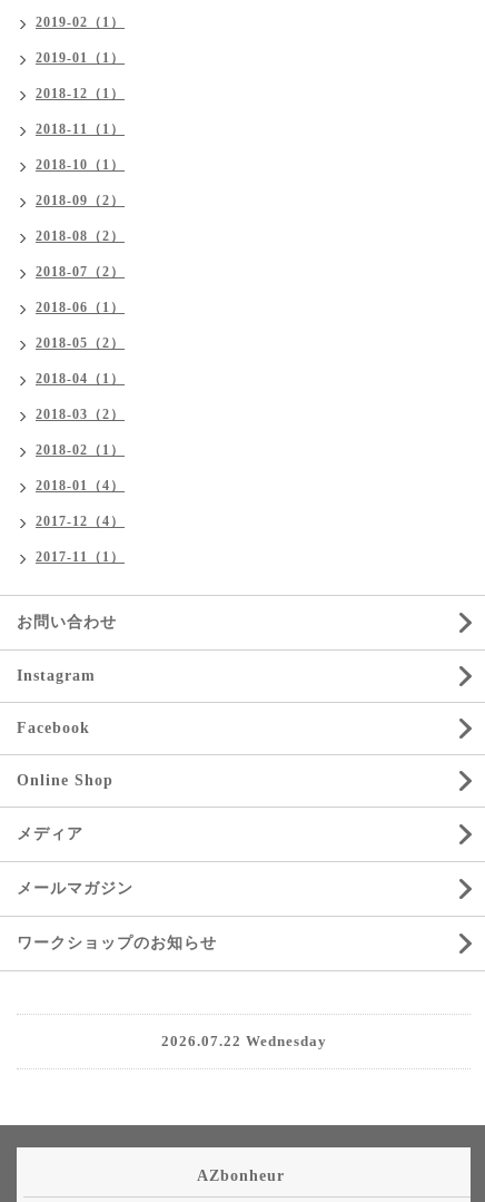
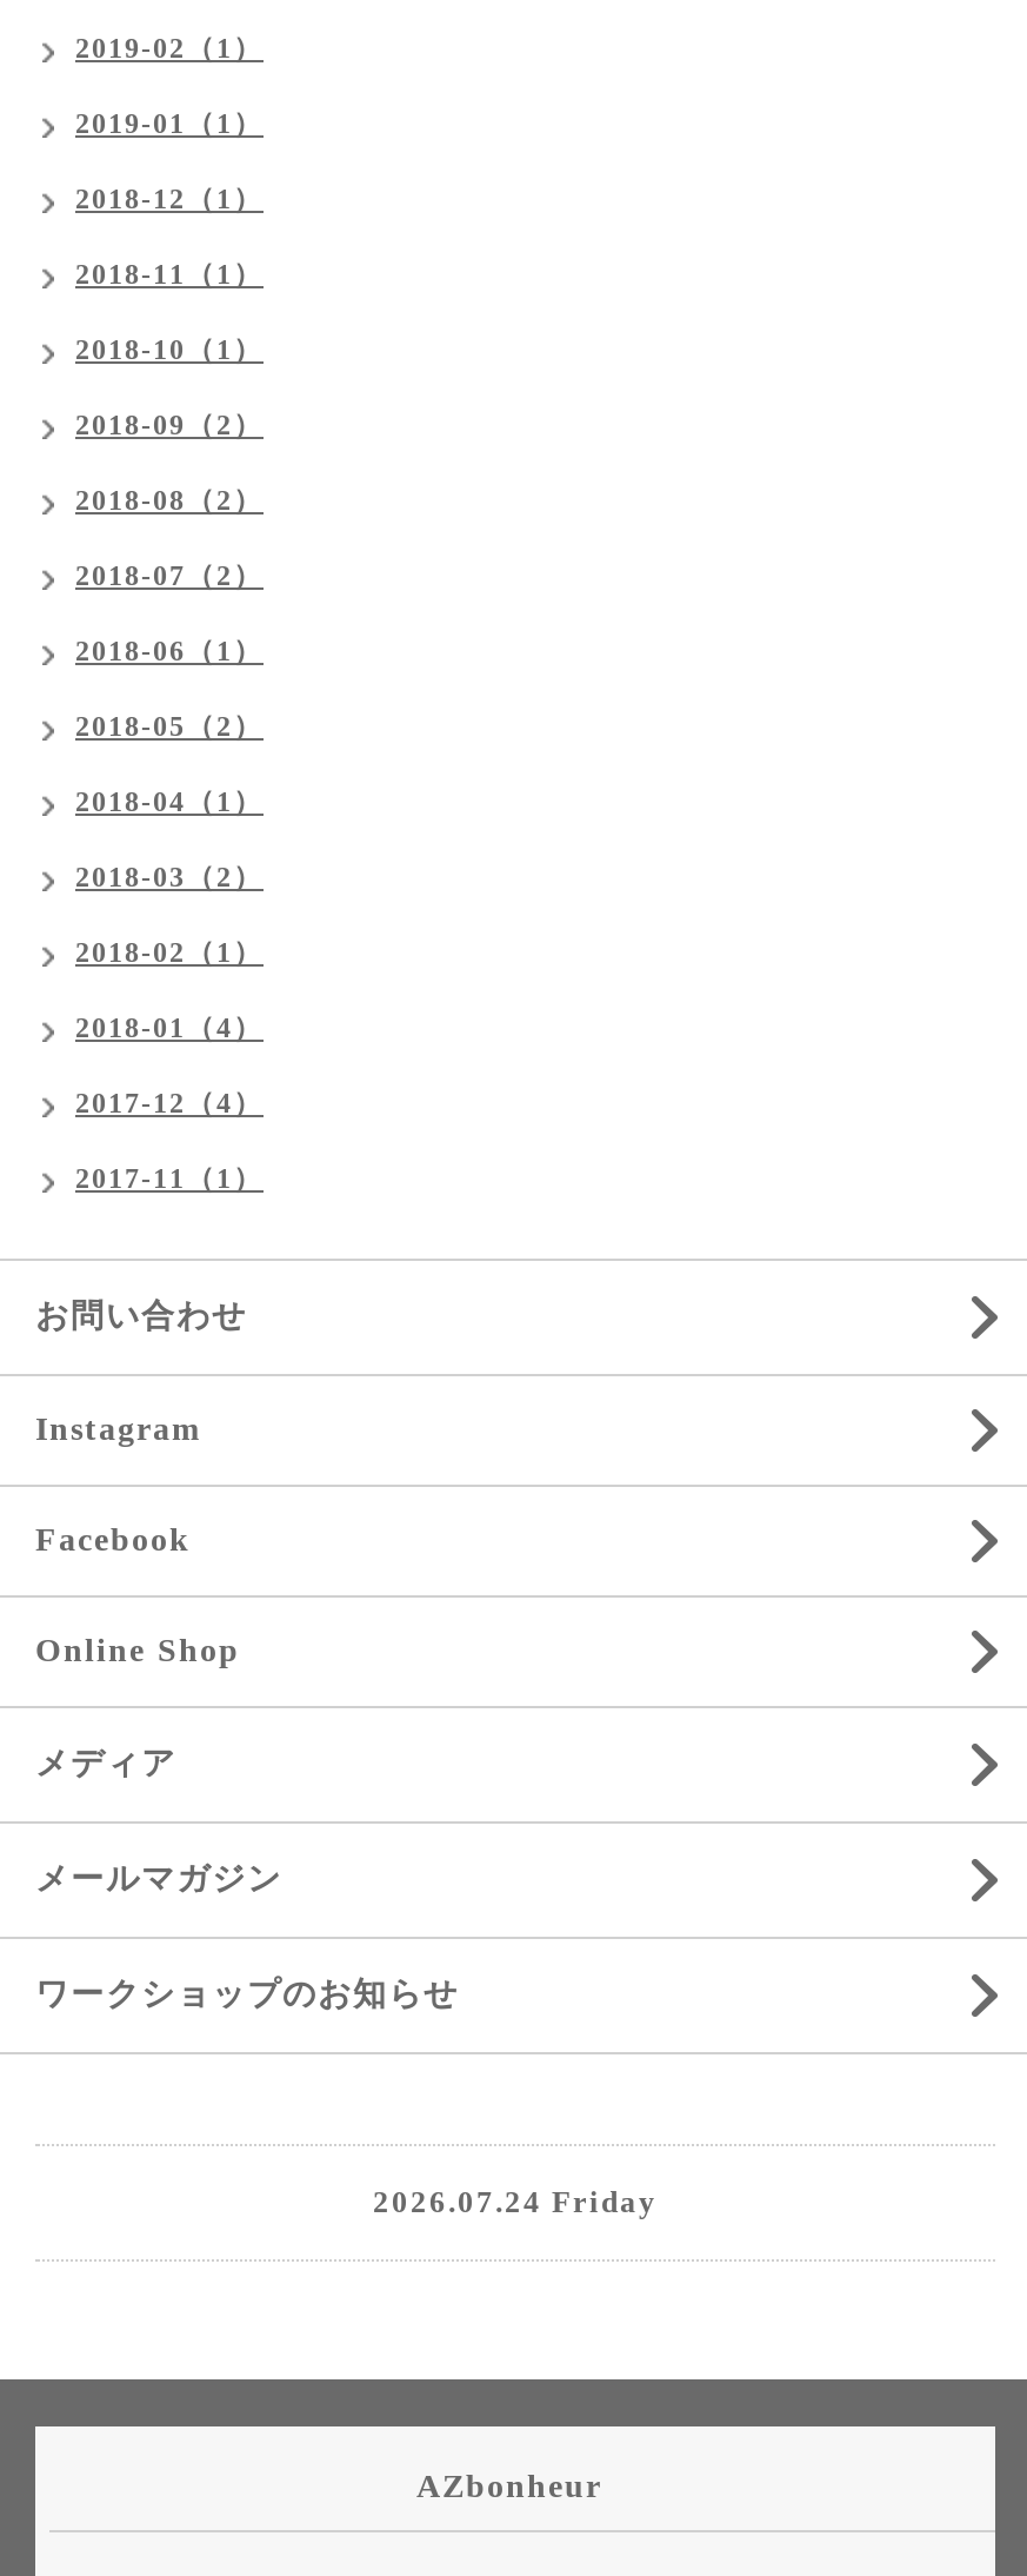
- 2026.07.22 Wednesday
+ 2026.07.24 Friday
